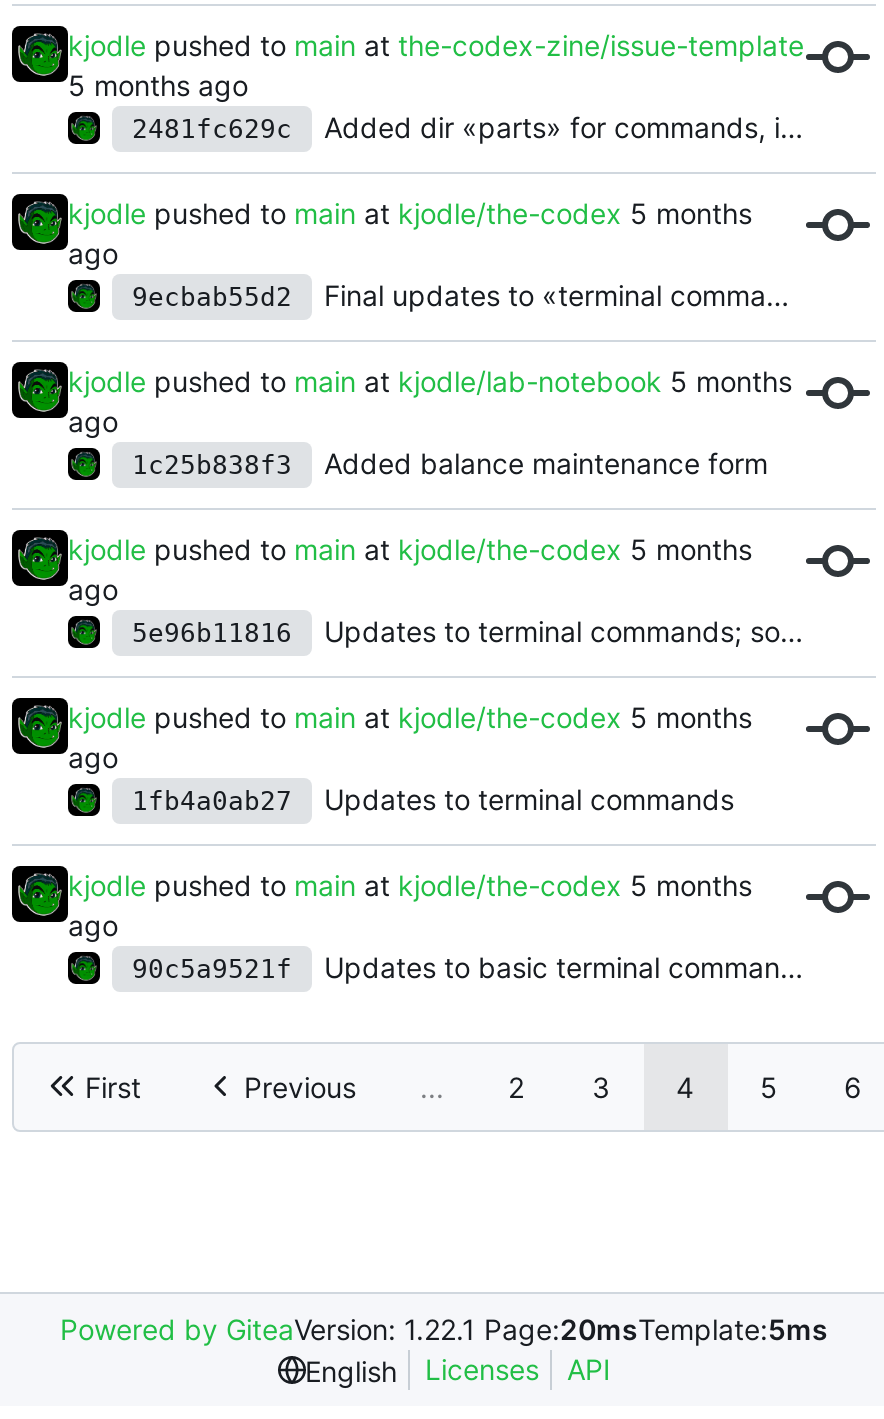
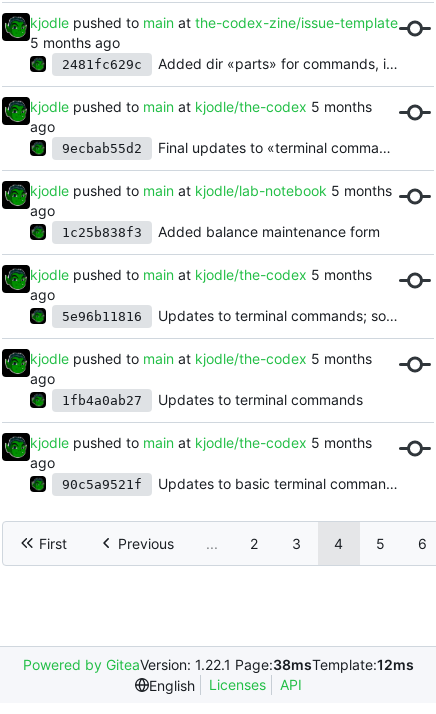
- Powered by GiteaVersion: 1.22.1 Page:20msTemplate:5ms
+ Powered by GiteaVersion: 1.22.1 Page:38msTemplate:12ms
